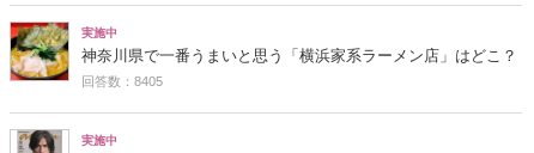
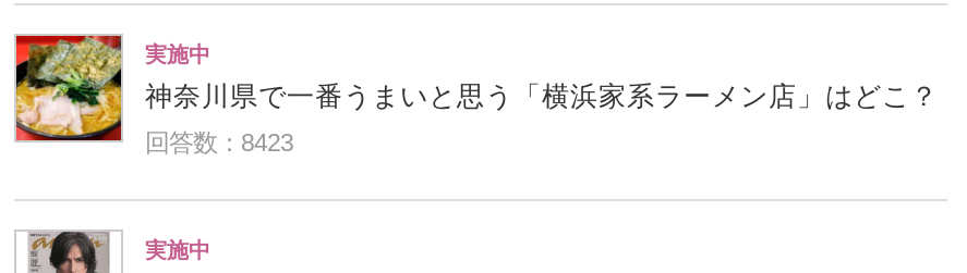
- 回答数：8405
+ 回答数：8423
